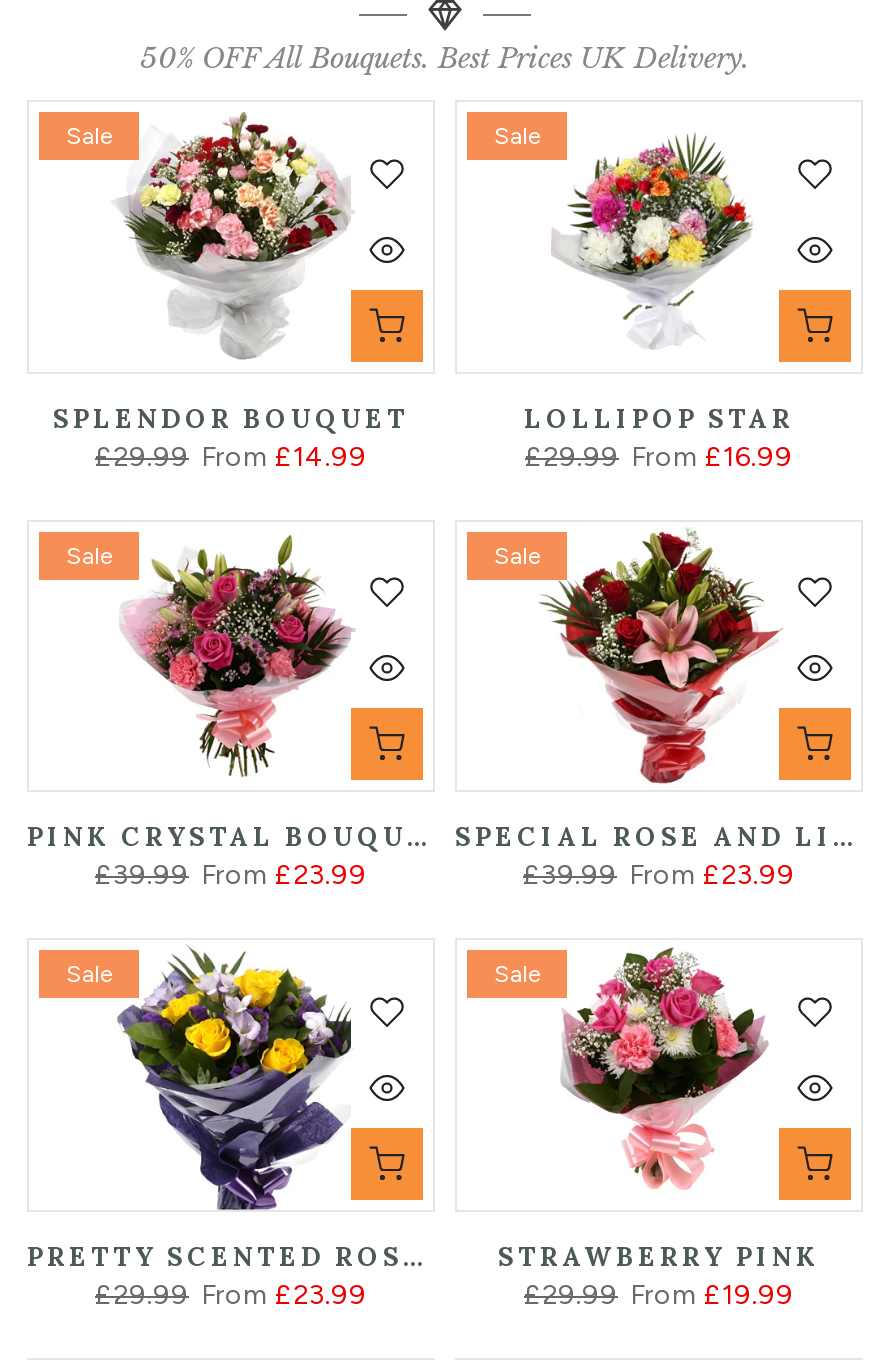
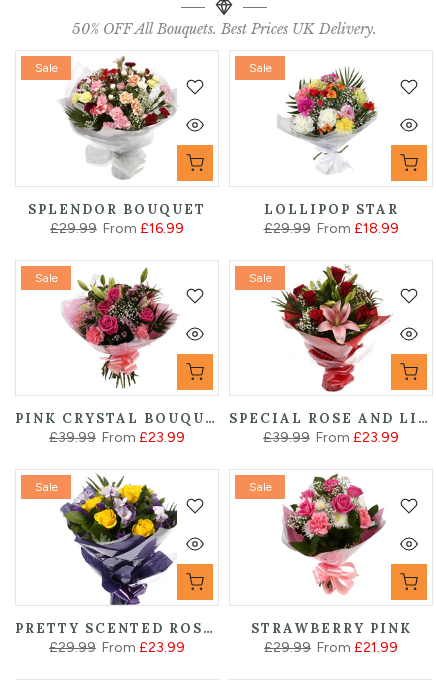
- £29.99 From £14.99
+ £29.99 From £16.99

- £29.99 From £16.99
+ £29.99 From £18.99

- £29.99 From £19.99
+ £29.99 From £21.99
